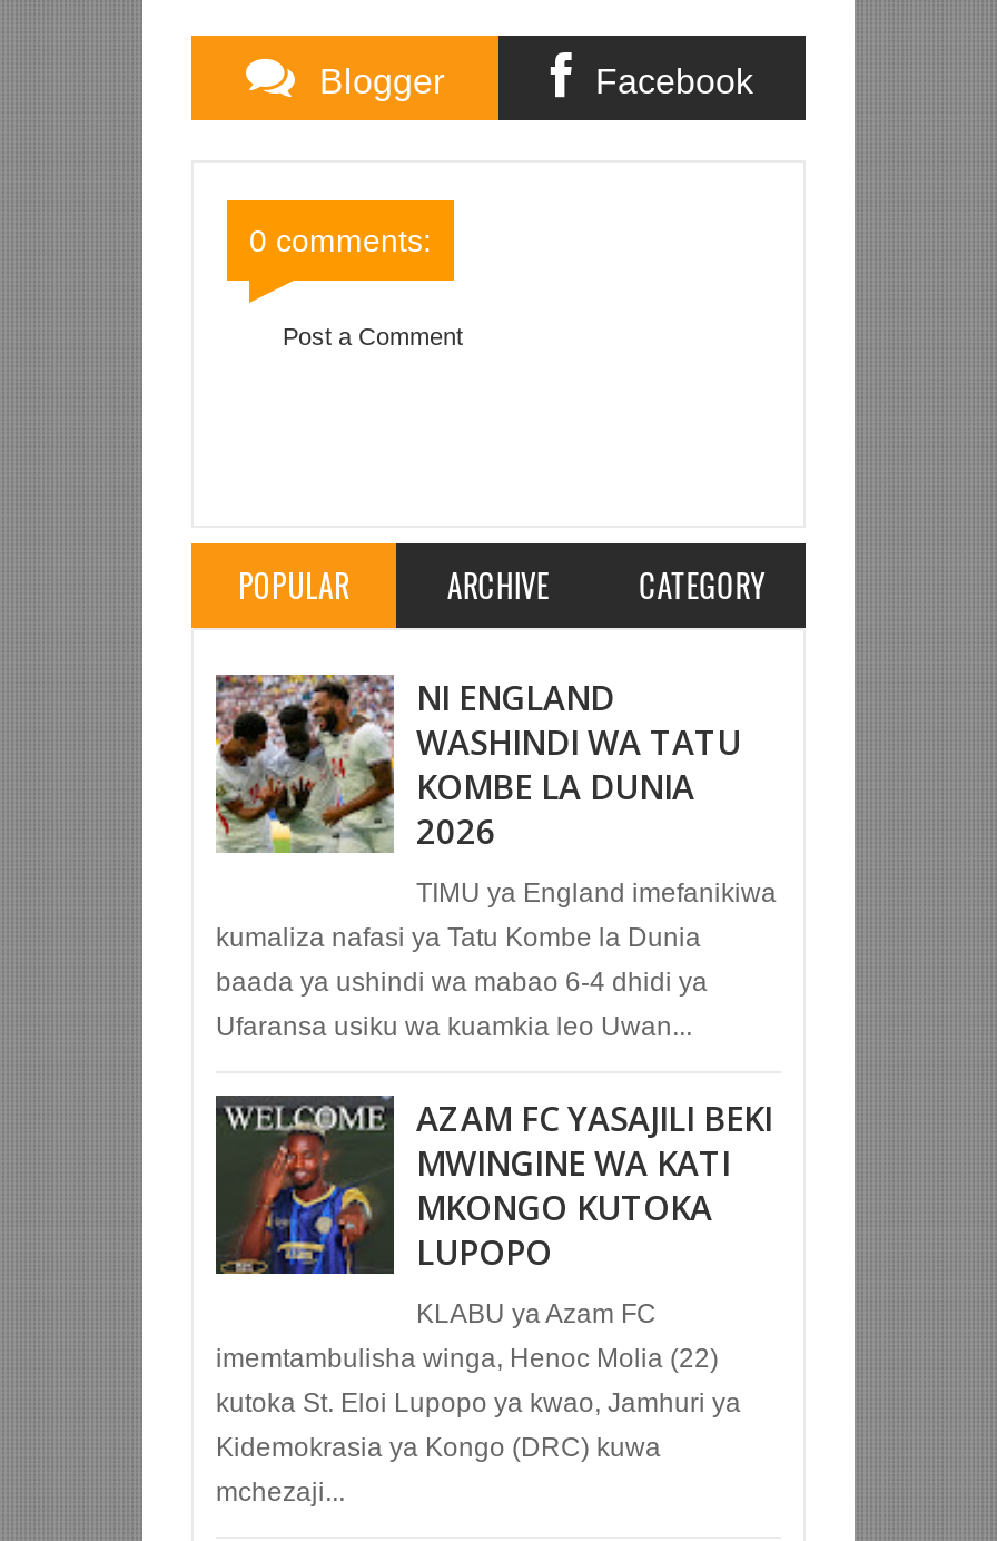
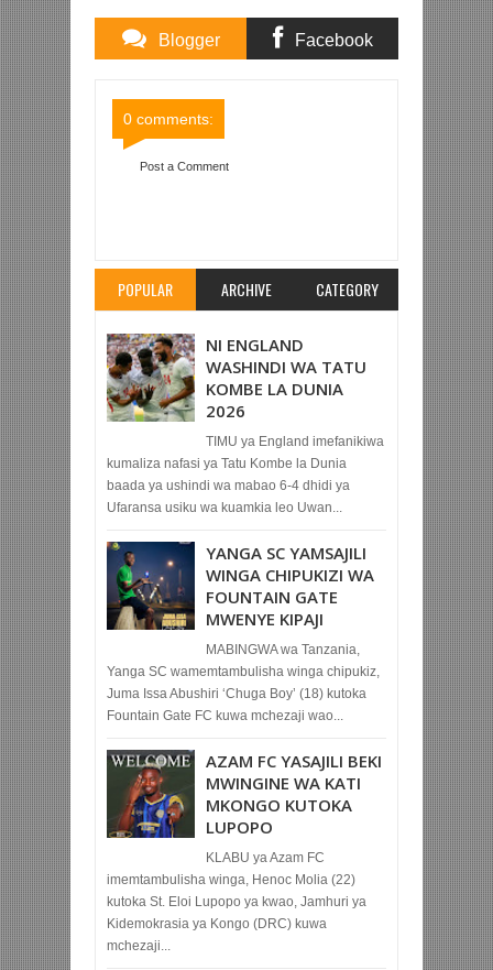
+ [image]
+ YANGA SC YAMSAJILI
+ WINGA CHIPUKIZI WA
+ FOUNTAIN GATE
+ MWENYE KIPAJI
+ MABINGWA wa Tanzania,
+ Yanga SC wamemtambulisha winga chipukiz,
+ Juma Issa Abushiri ‘Chuga Boy’ (18) kutoka
+ Fountain Gate FC kuwa mchezaji wao...
